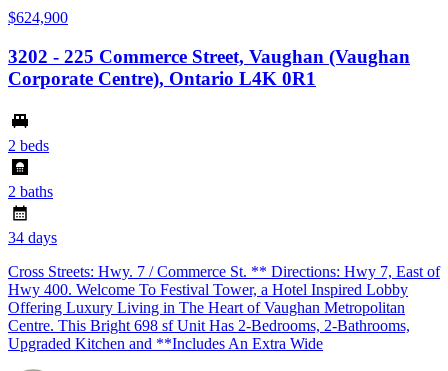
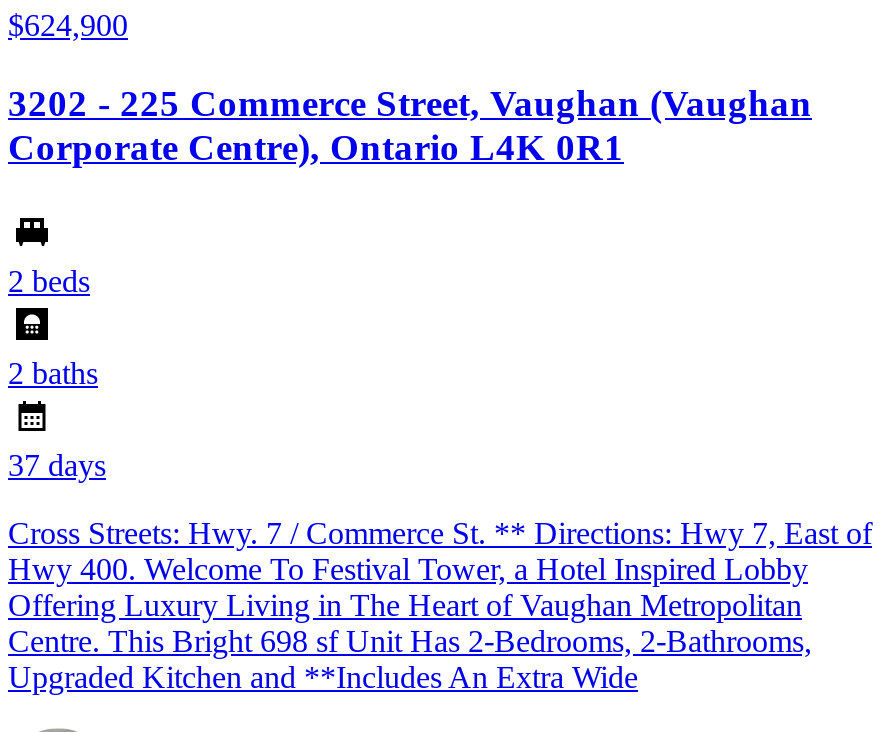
- 34 days
+ 37 days
